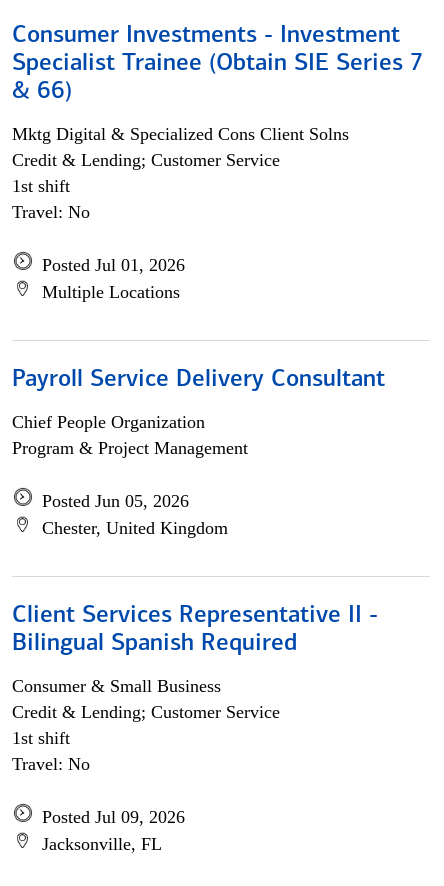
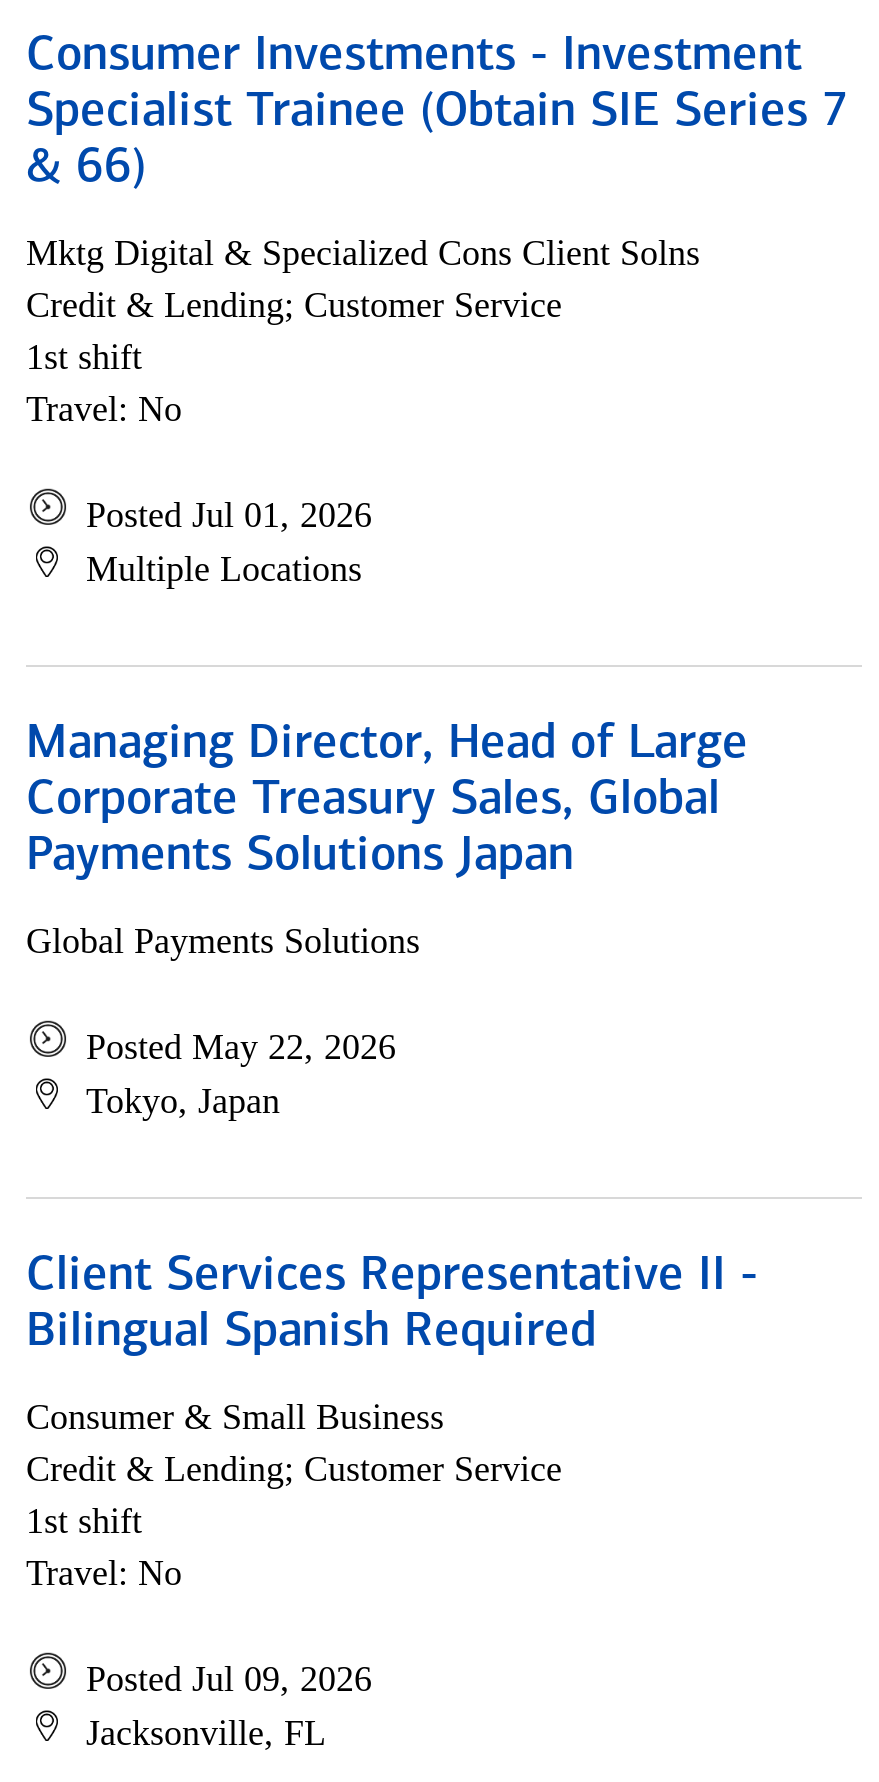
- Payroll Service Delivery Consultant
+ Managing Director, Head of Large
+ Corporate Treasury Sales, Global
+ Payments Solutions Japan

- Chief People Organization
- Program & Project Management
+ Global Payments Solutions

- Posted Jun 05, 2026
- Chester, United Kingdom
+ Posted May 22, 2026
+ Tokyo, Japan
